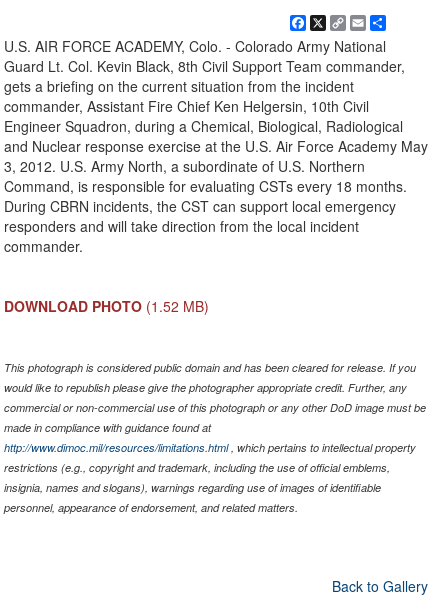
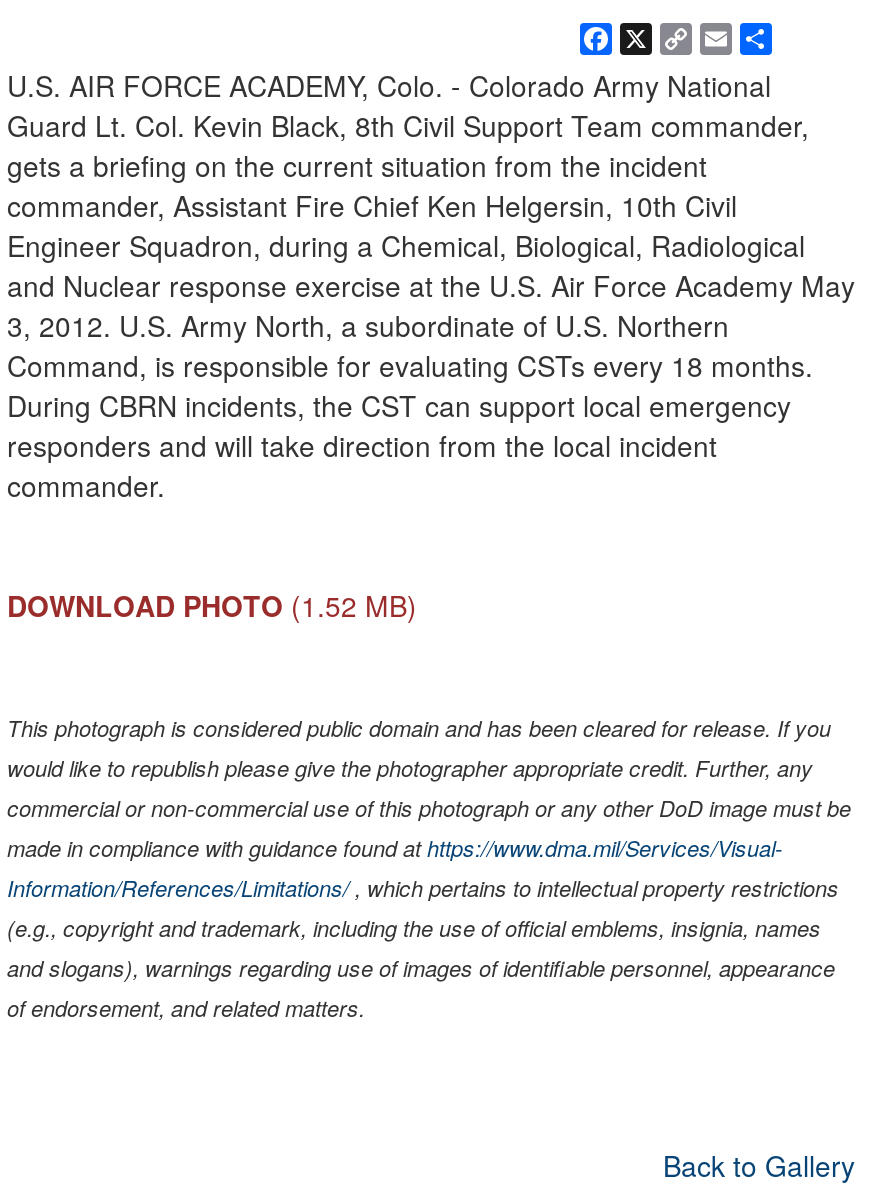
- made in compliance with guidance found at
- http://www.dimoc.mil/resources/limitations.html, which pertains to intellectual property
- restrictions (e.g., copyright and trademark, including the use of official emblems,
- insignia, names and slogans), warnings regarding use of images of identifiable
- personnel, appearance of endorsement, and related matters.
+ made in compliance with guidance found athttps://www.dma.mil/Services/Visual-
+ Information/References/Limitations/, which pertains to intellectual property restrictions
+ (e.g., copyright and trademark, including the use of official emblems, insignia, names
+ and slogans), warnings regarding use of images of identifiable personnel, appearance
+ of endorsement, and related matters.
